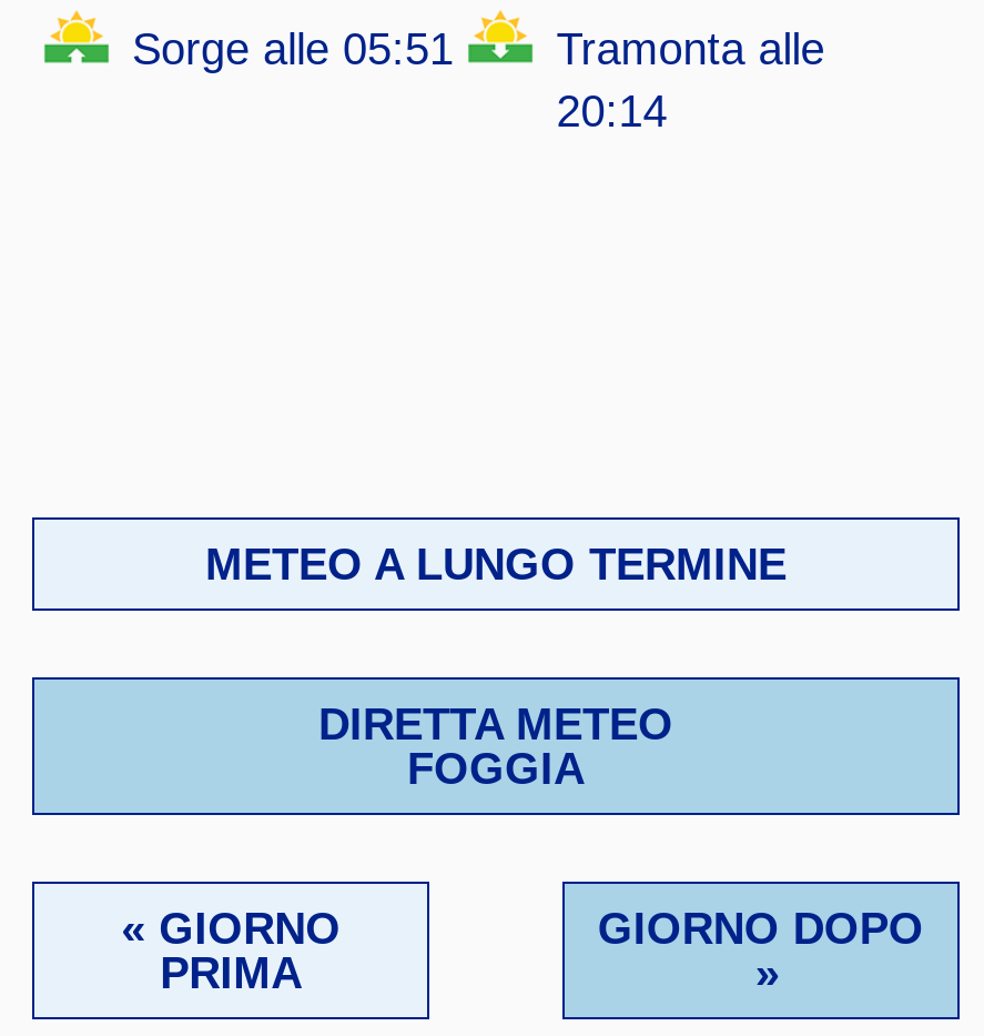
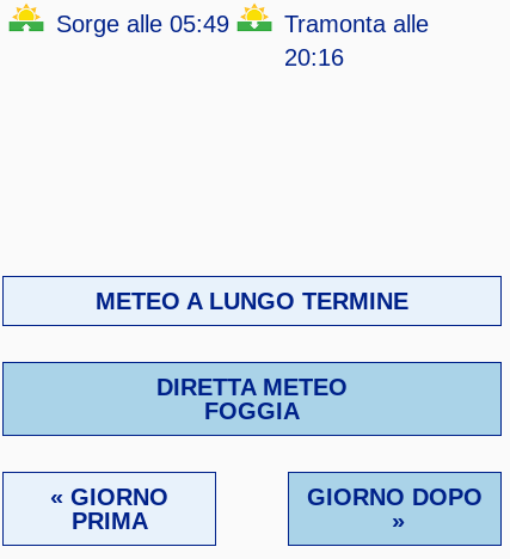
- Sorge alle 05:51
+ Sorge alle 05:49

- 20:14
+ 20:16
